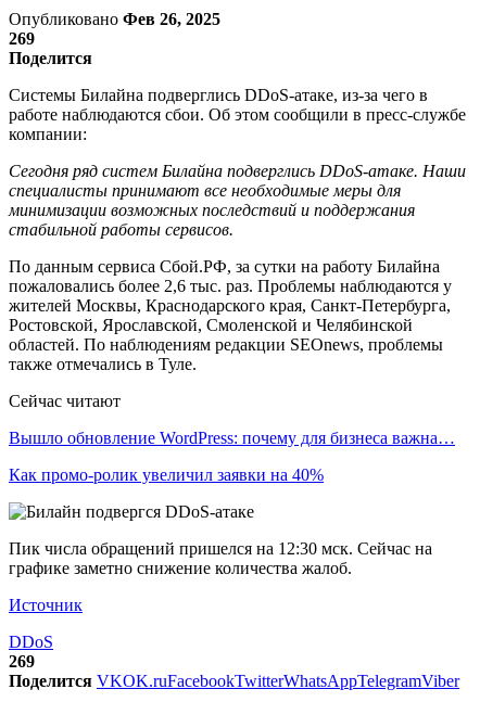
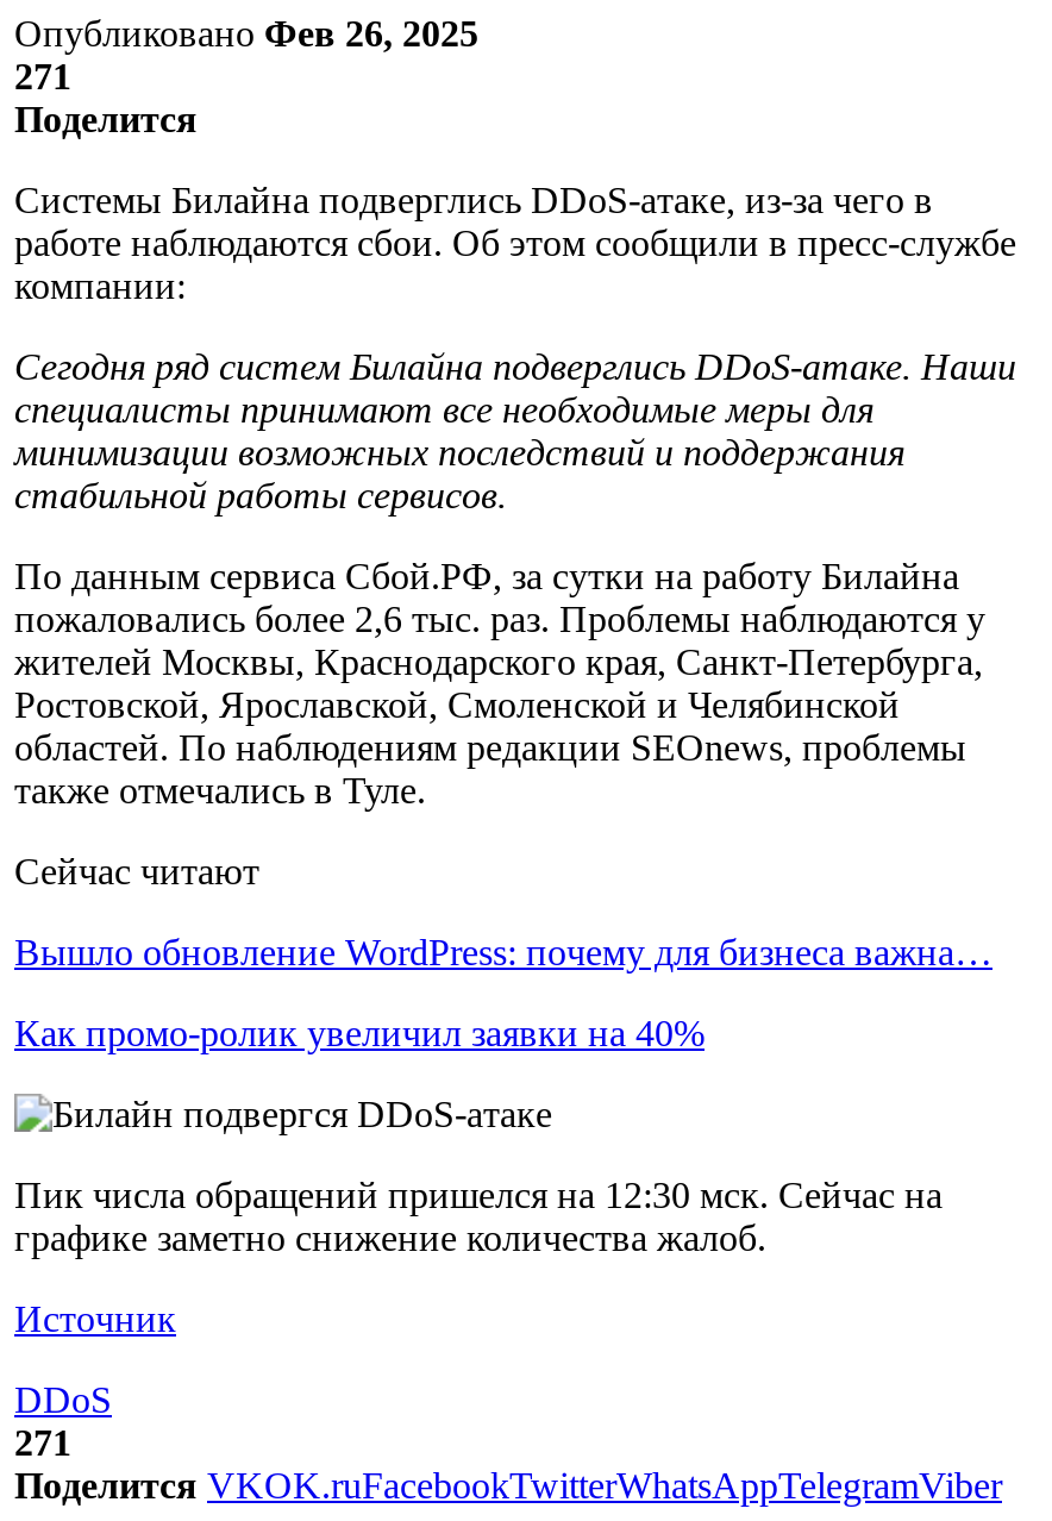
- 269
+ 271

- 269
+ 271
